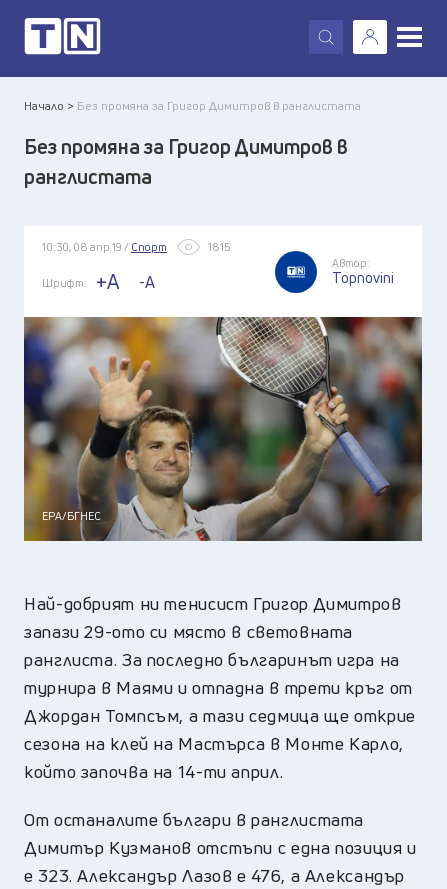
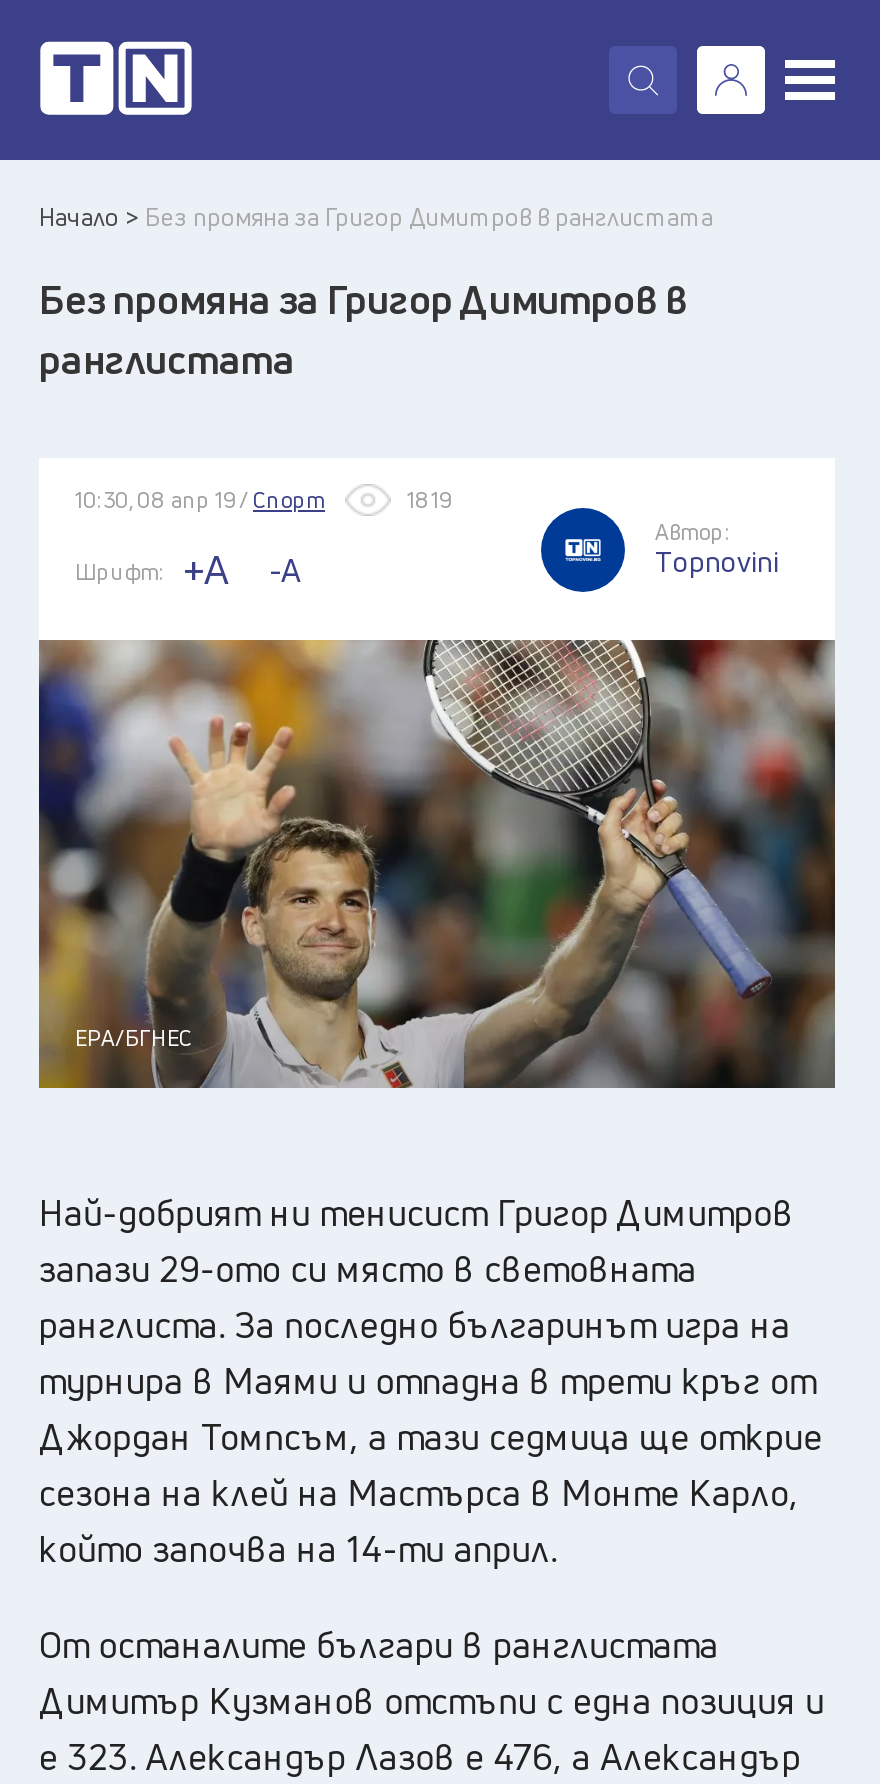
- 1815
+ 1819
